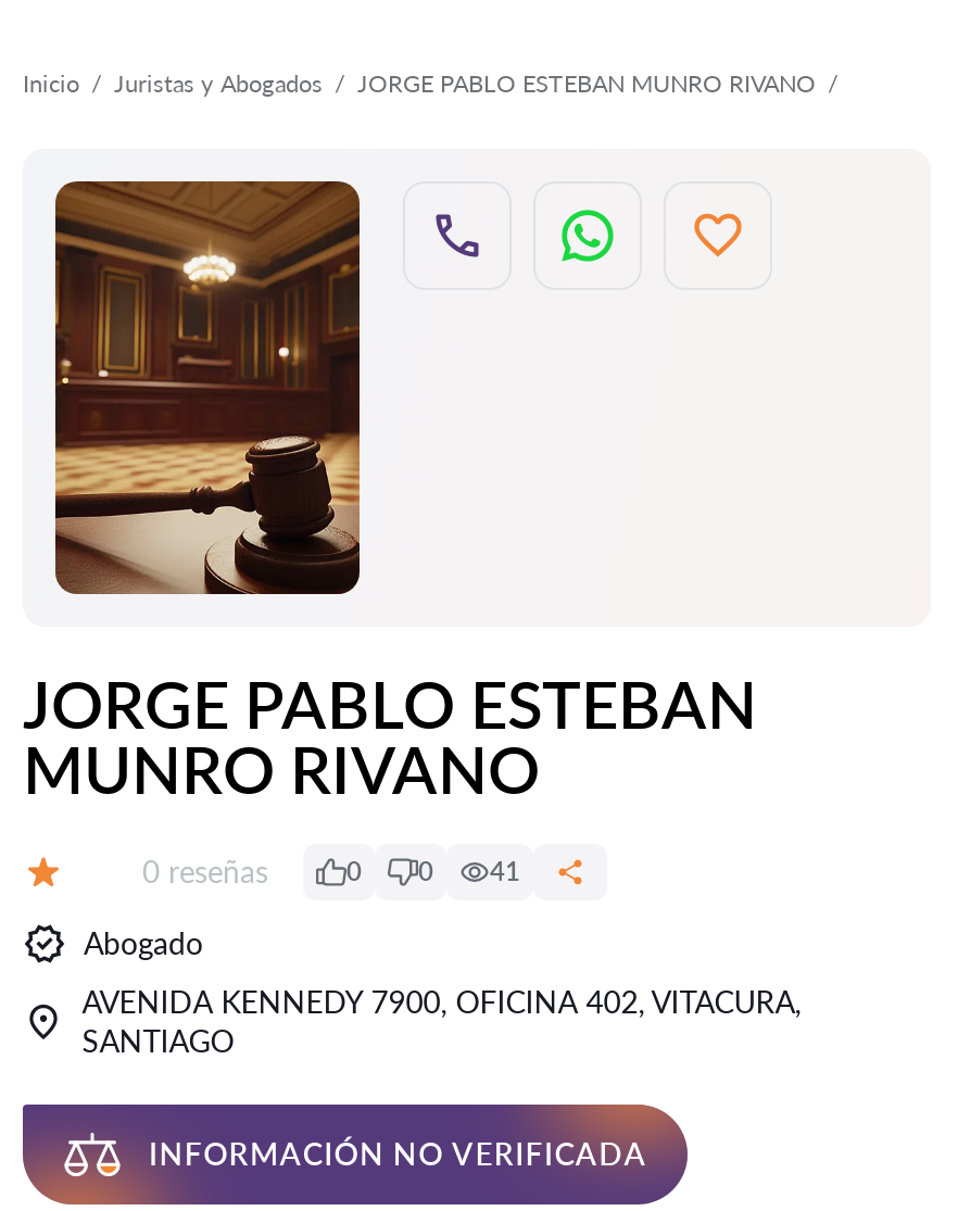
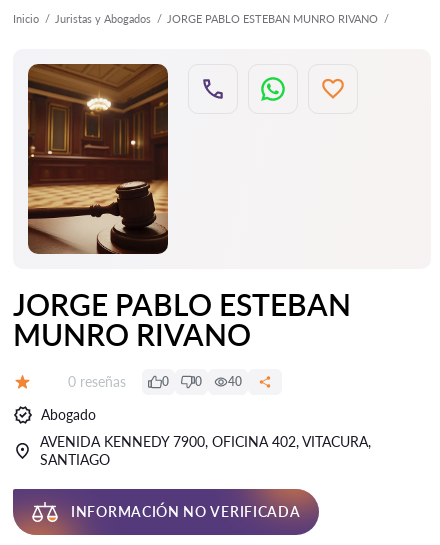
- 41
+ 40
